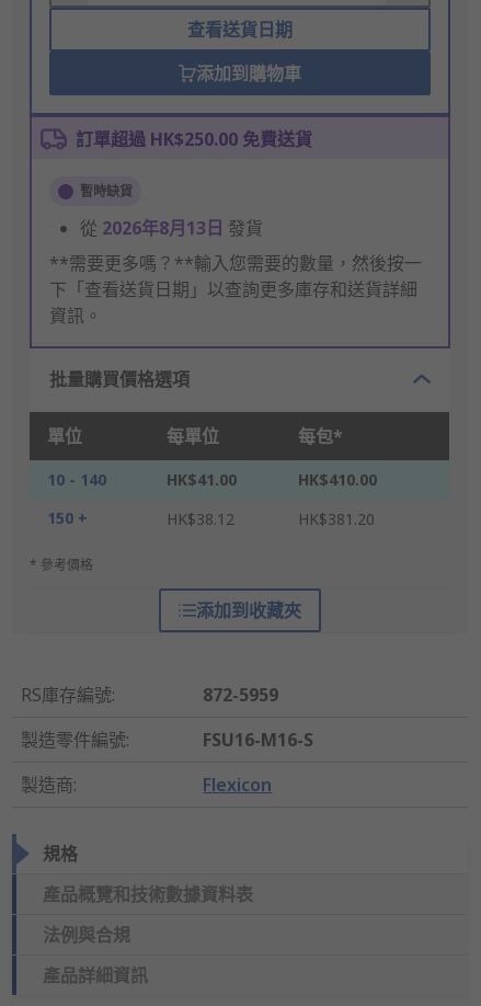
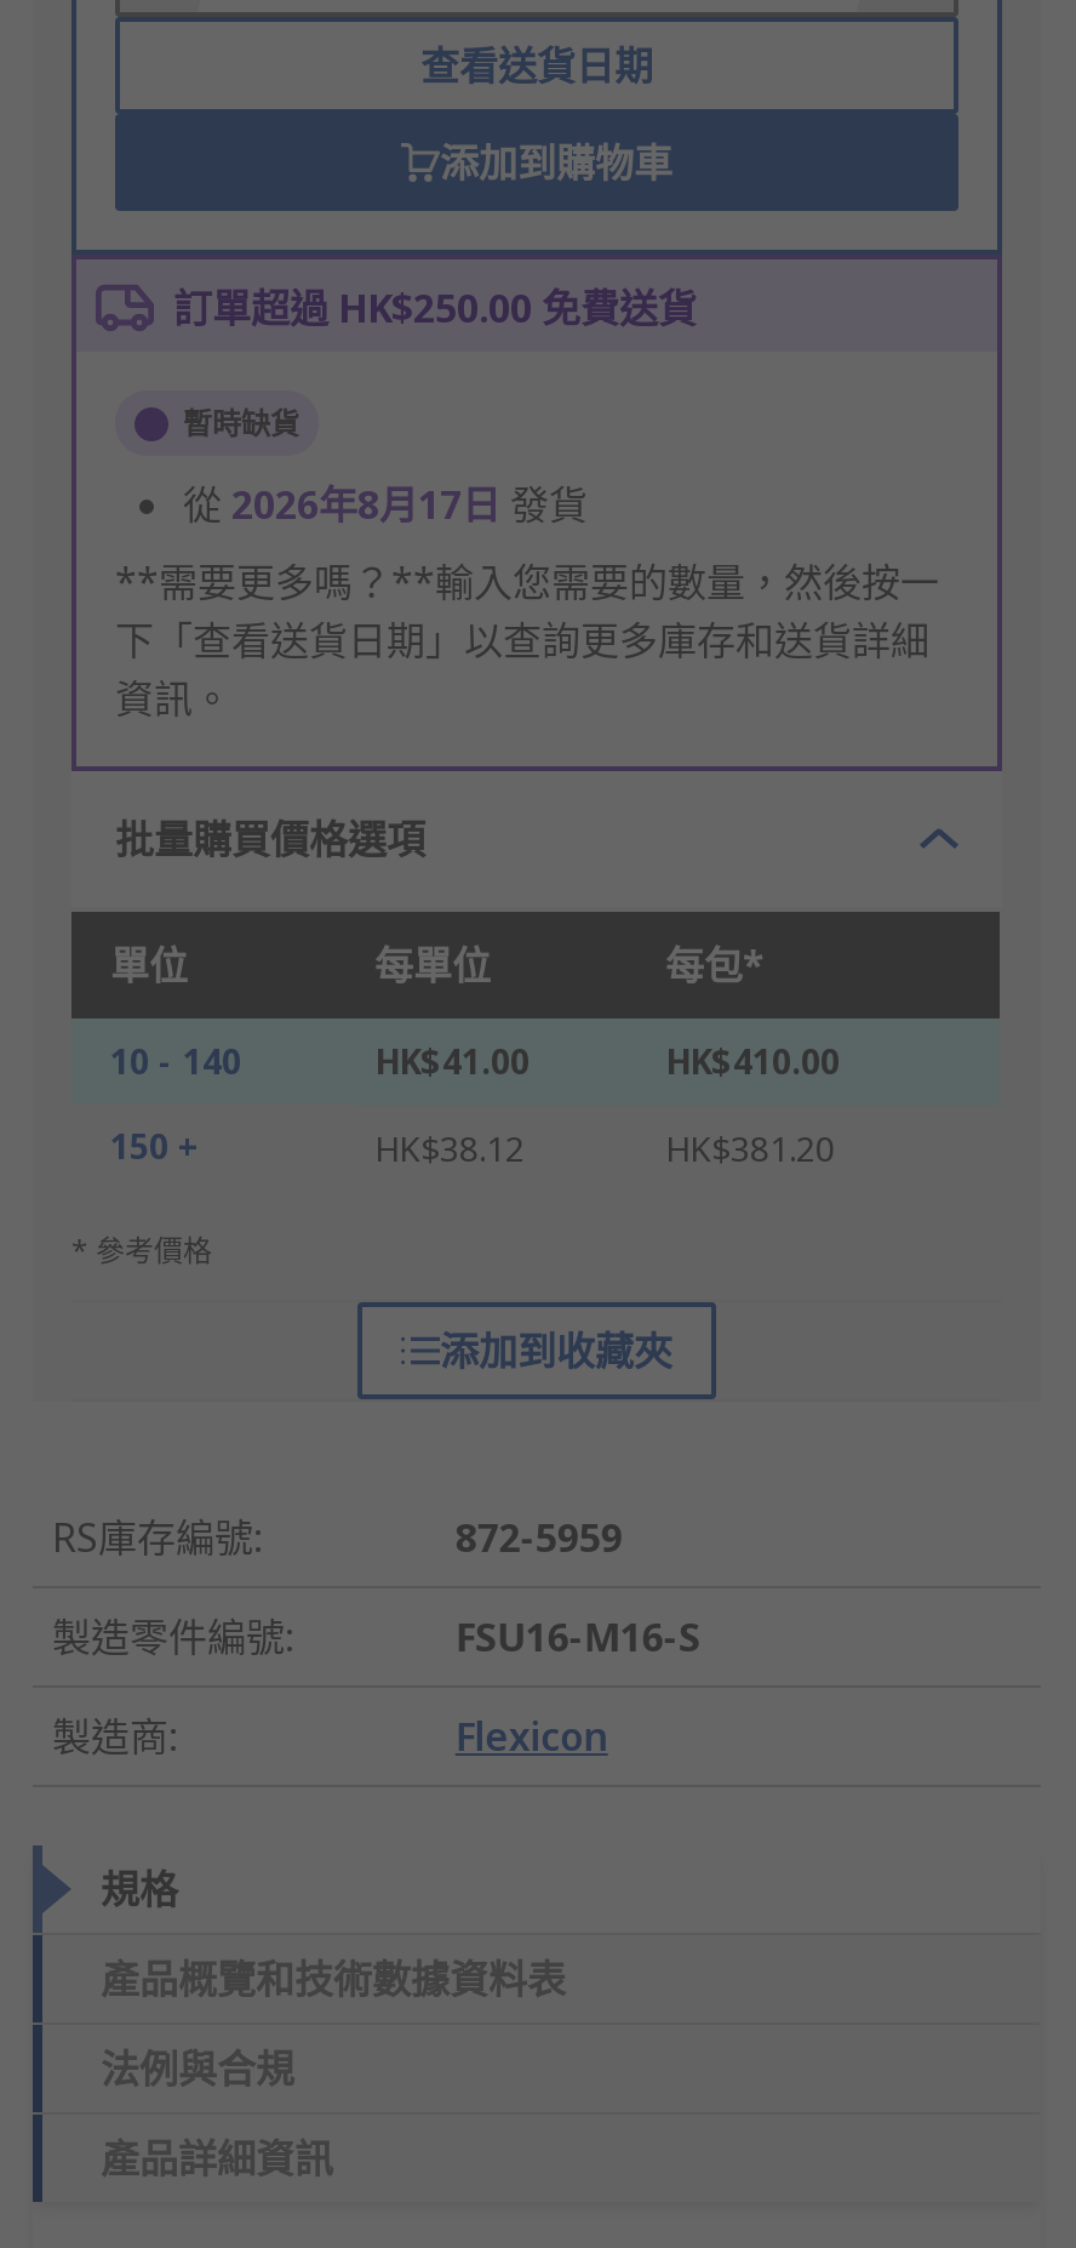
- 從2026年8月13日發貨
+ 從2026年8月17日發貨
